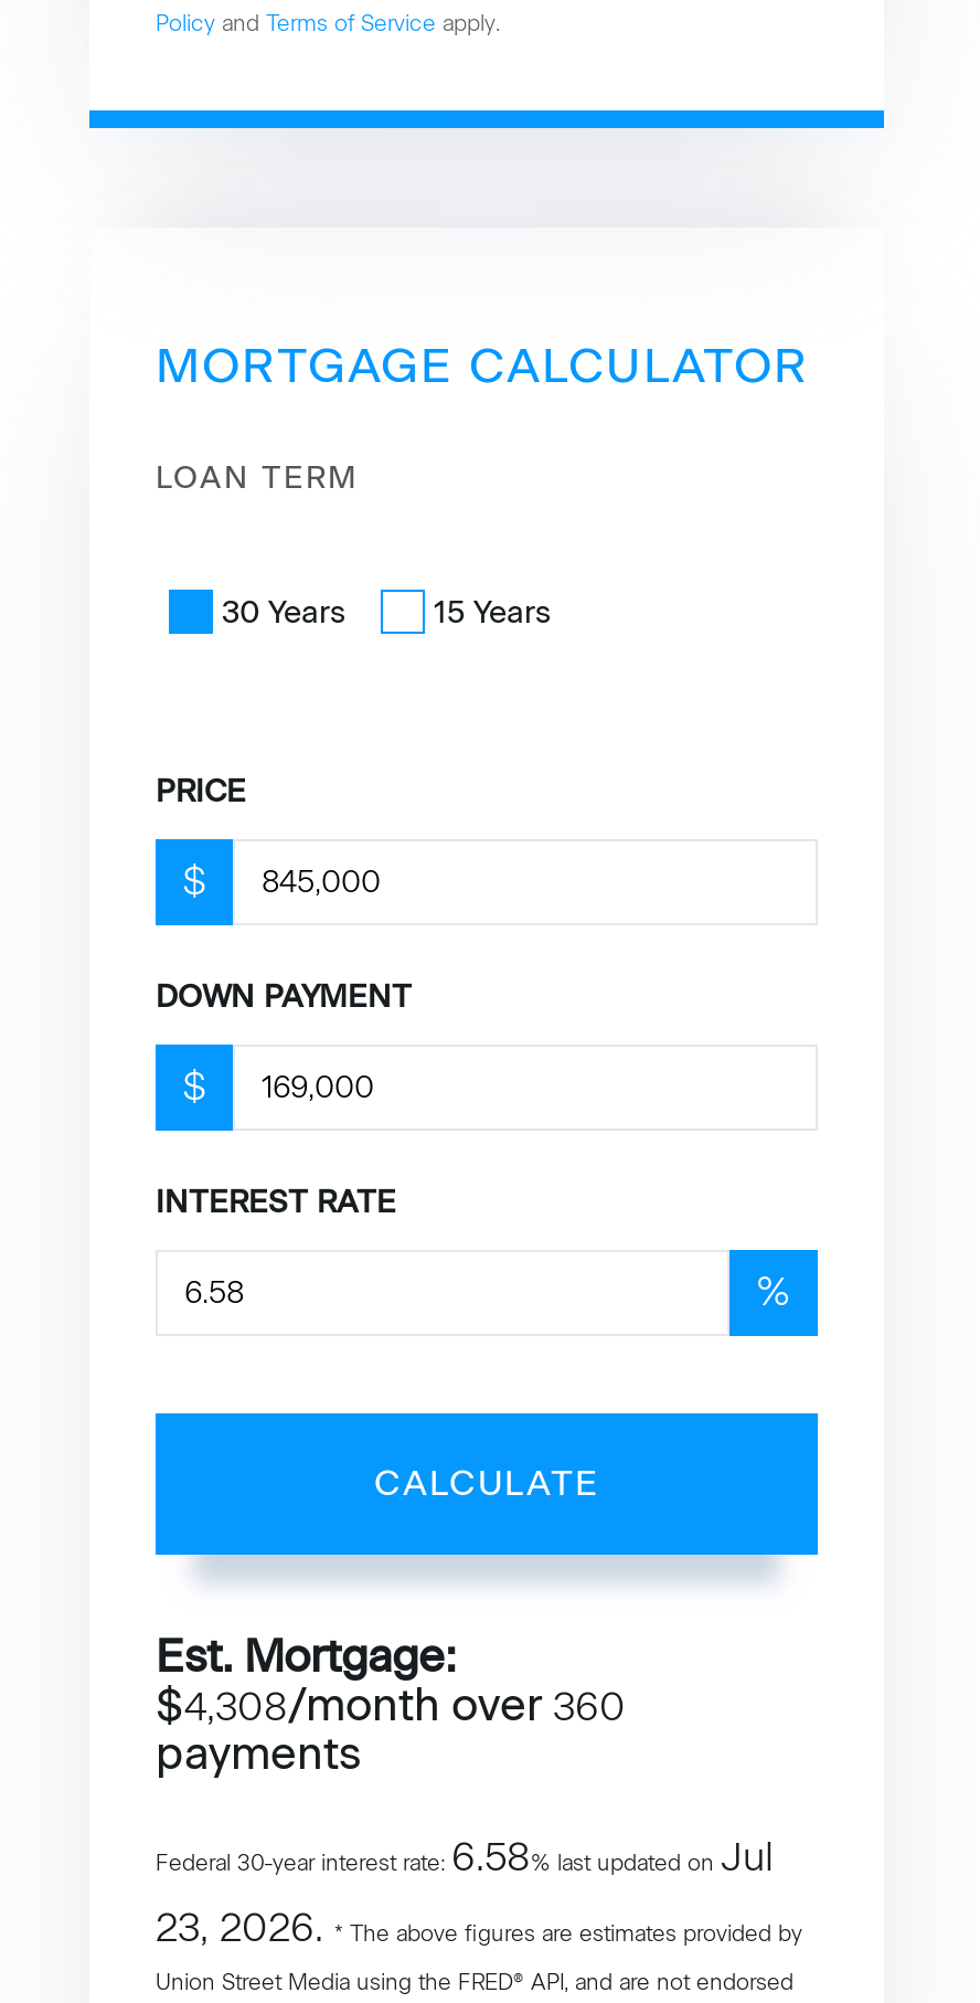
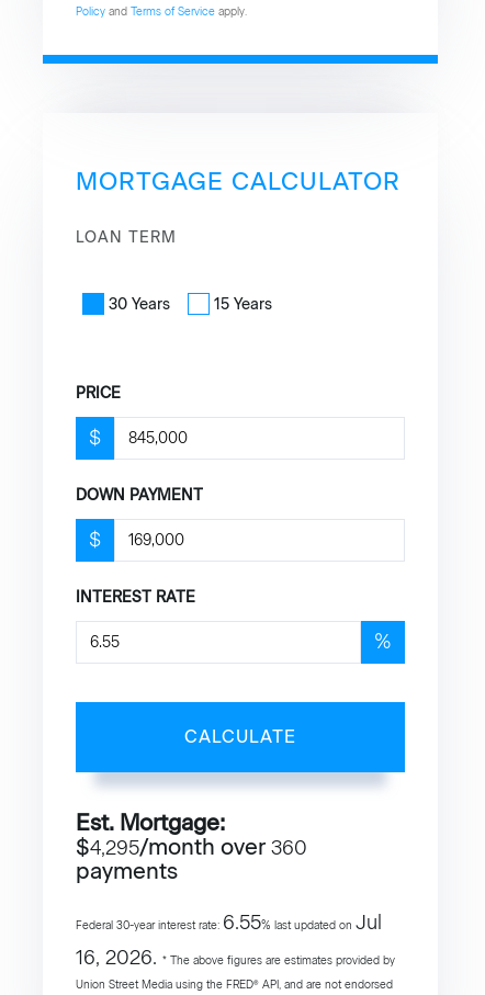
- $4,308/month over 360
+ $4,295/month over 360

- Federal 30-year interest rate: 6.58% last updated on Jul
+ Federal 30-year interest rate: 6.55% last updated on Jul

- 23, 2026. * The above figures are estimates provided by
+ 16, 2026. * The above figures are estimates provided by
